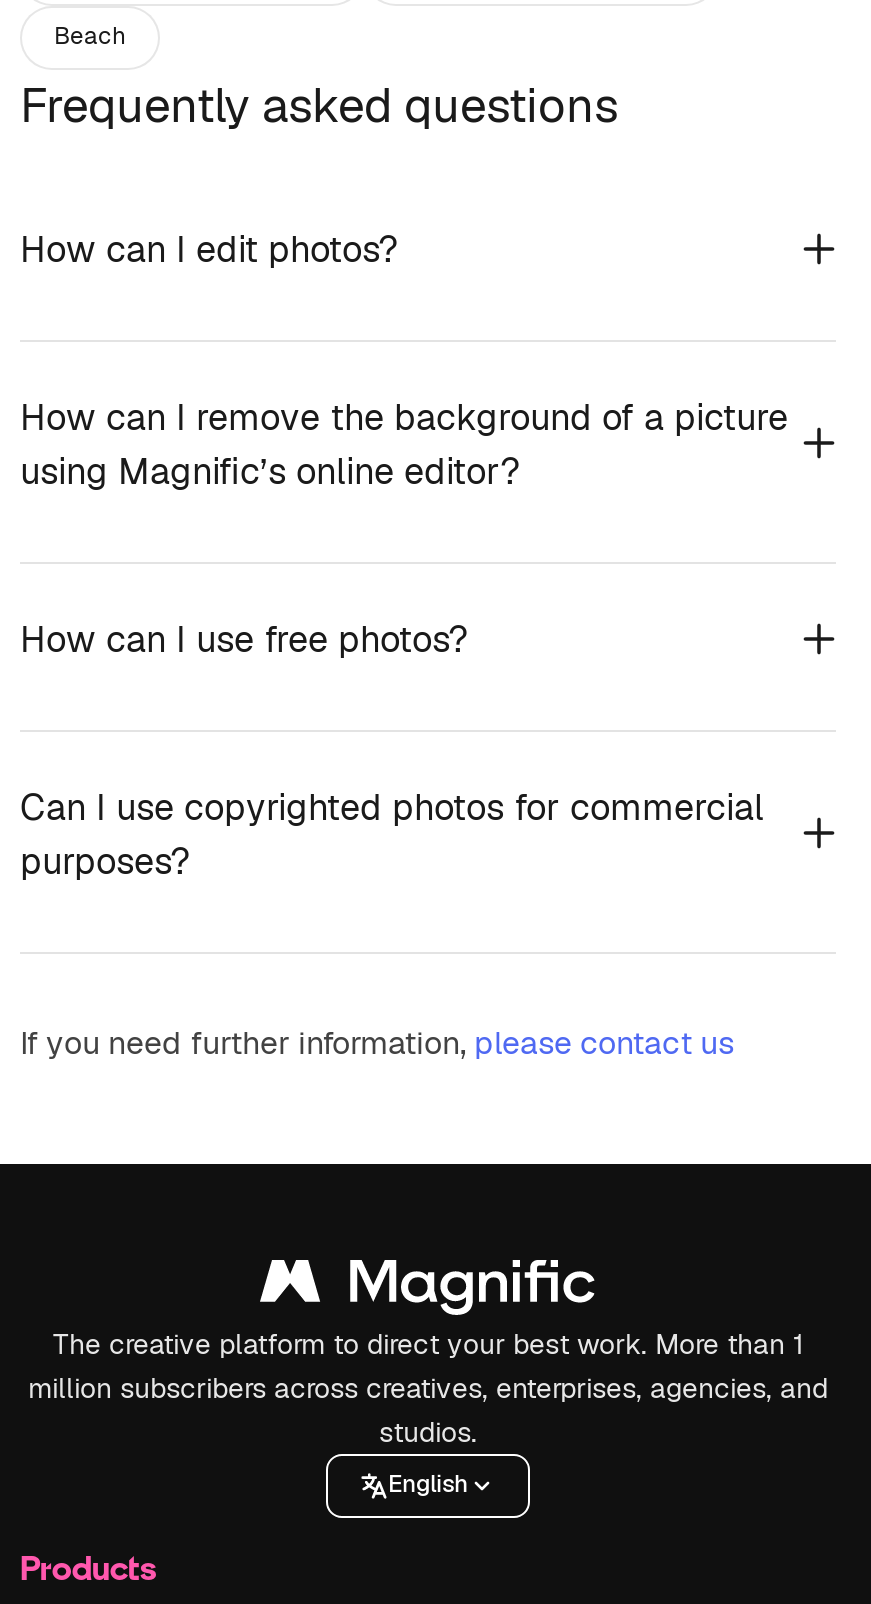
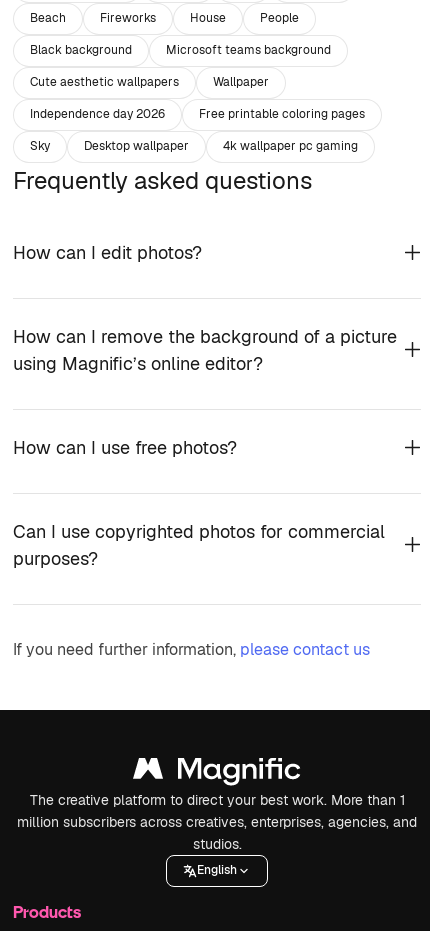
+ Fireworks
+ House
+ People
+ Black background
+ Microsoft teams background
+ Cute aesthetic wallpapers
+ Wallpaper
+ Independence day 2026
+ Free printable coloring pages
+ Sky
+ Desktop wallpaper
+ 4k wallpaper pc gaming
